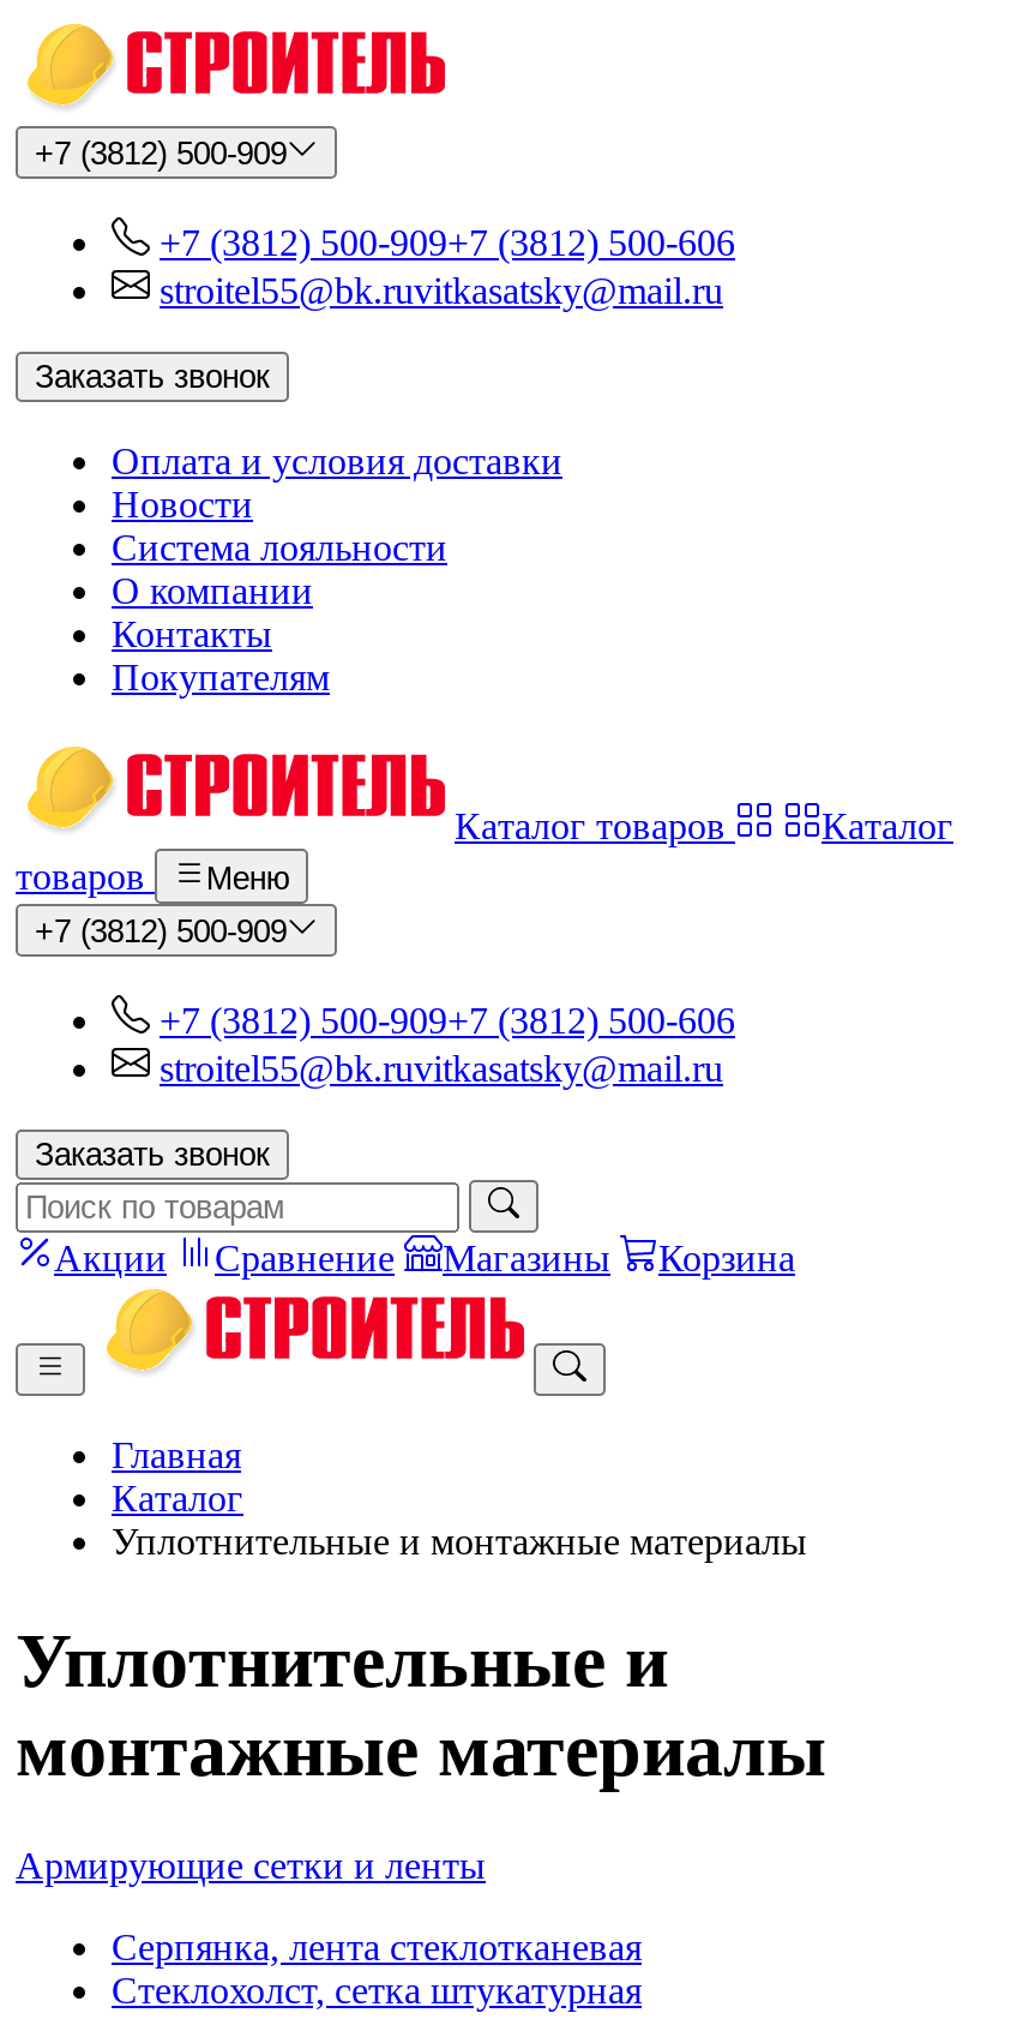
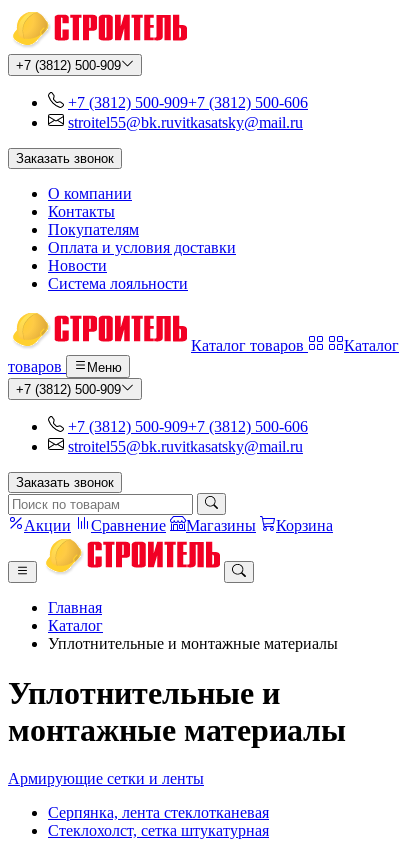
moved down: Оплата и условия доставки | Новости | Система лояльности

moved up: О компании | Контакты | Покупателям
